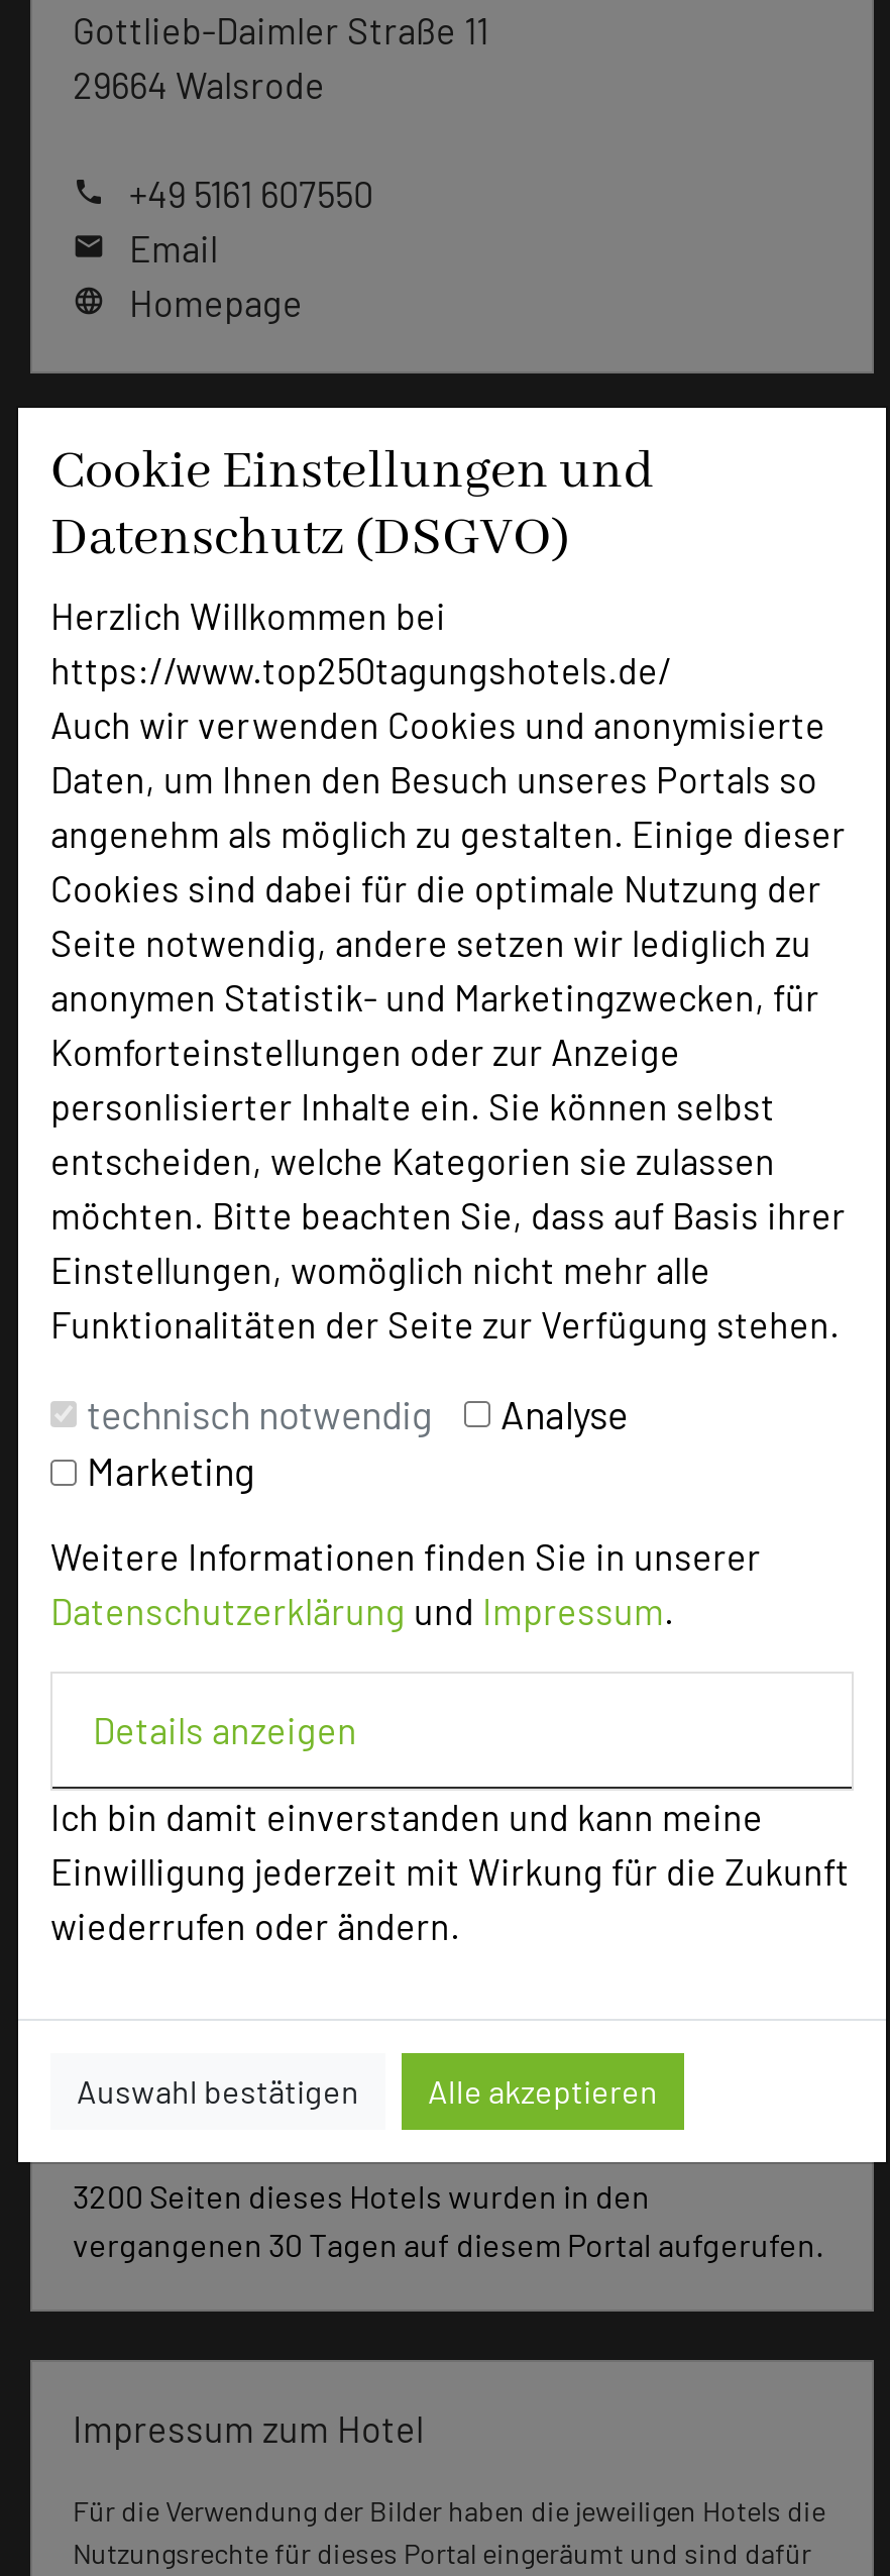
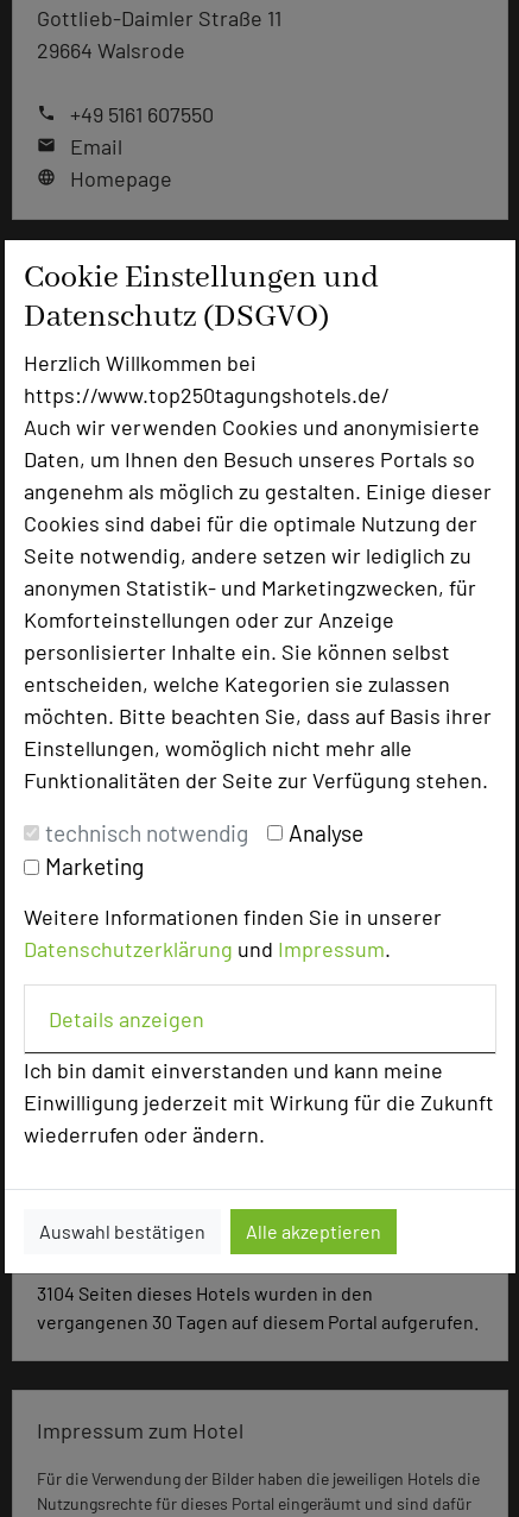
- 3200 Seiten dieses Hotels wurden in den
+ 3104 Seiten dieses Hotels wurden in den
